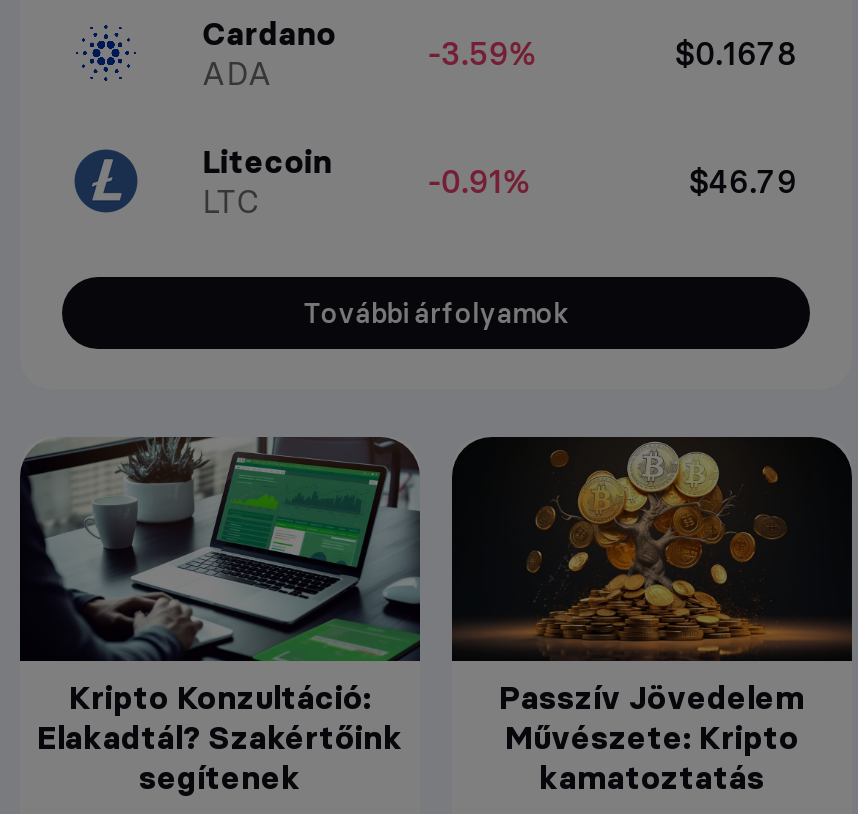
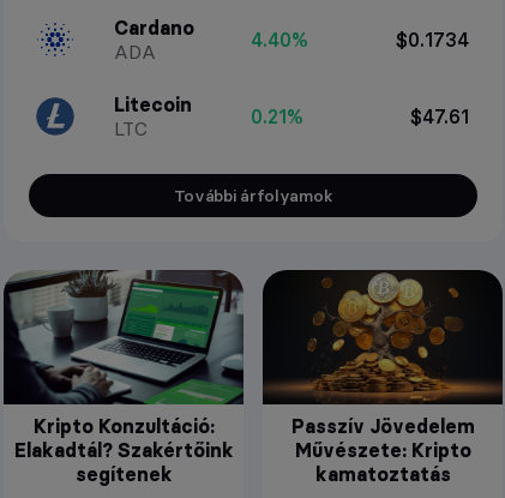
- -3.59%
+ 4.40%

- $0.1678
+ $0.1734

- -0.91%
+ 0.21%

- $46.79
+ $47.61
